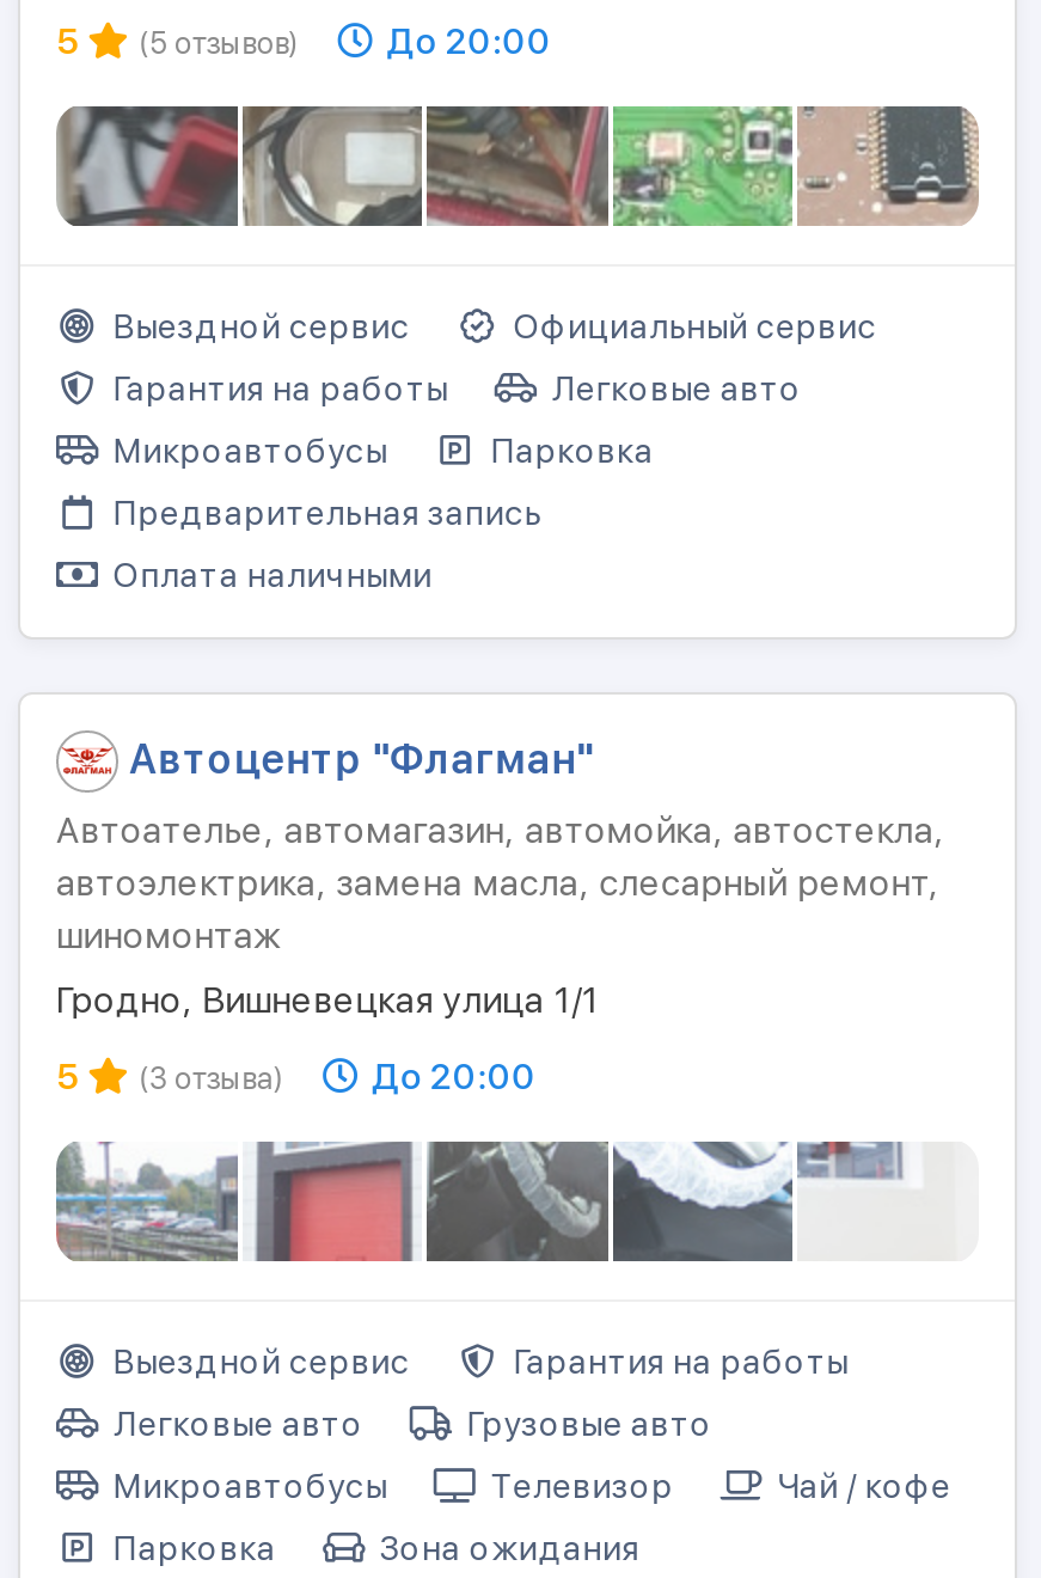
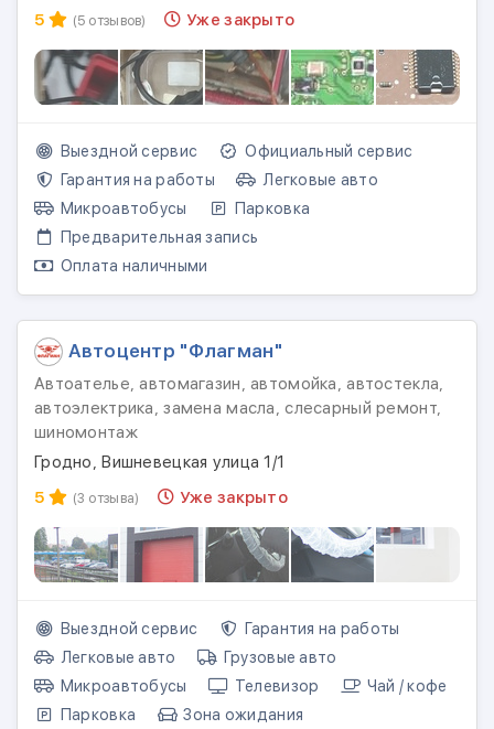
- До 20:00
+ Уже закрыто

- До 20:00
+ Уже закрыто
